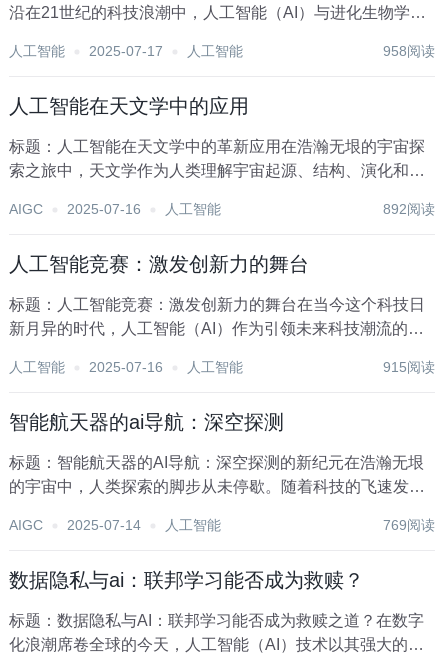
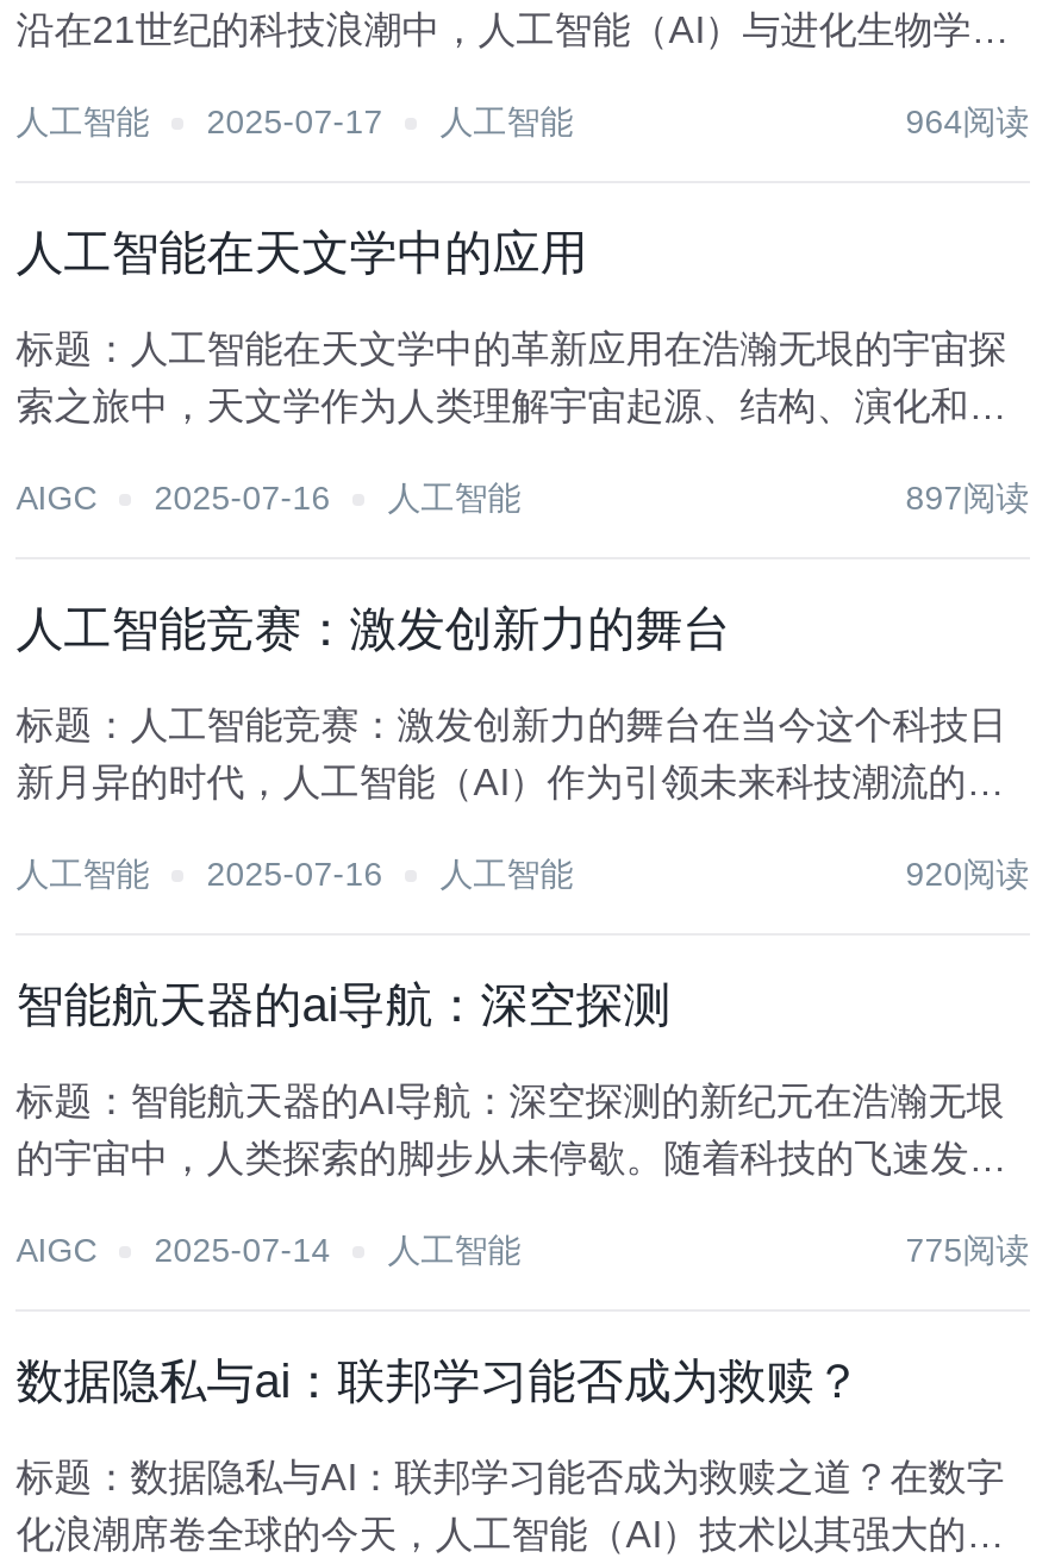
- 958阅读
+ 964阅读

- 892阅读
+ 897阅读

- 915阅读
+ 920阅读

- 769阅读
+ 775阅读
